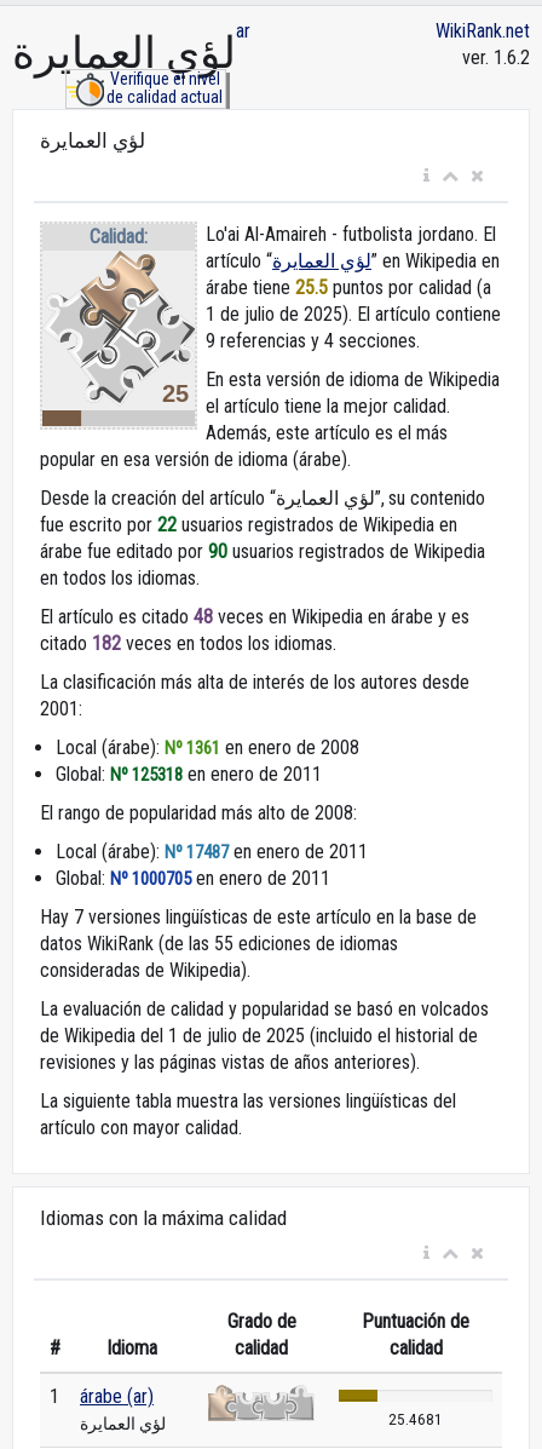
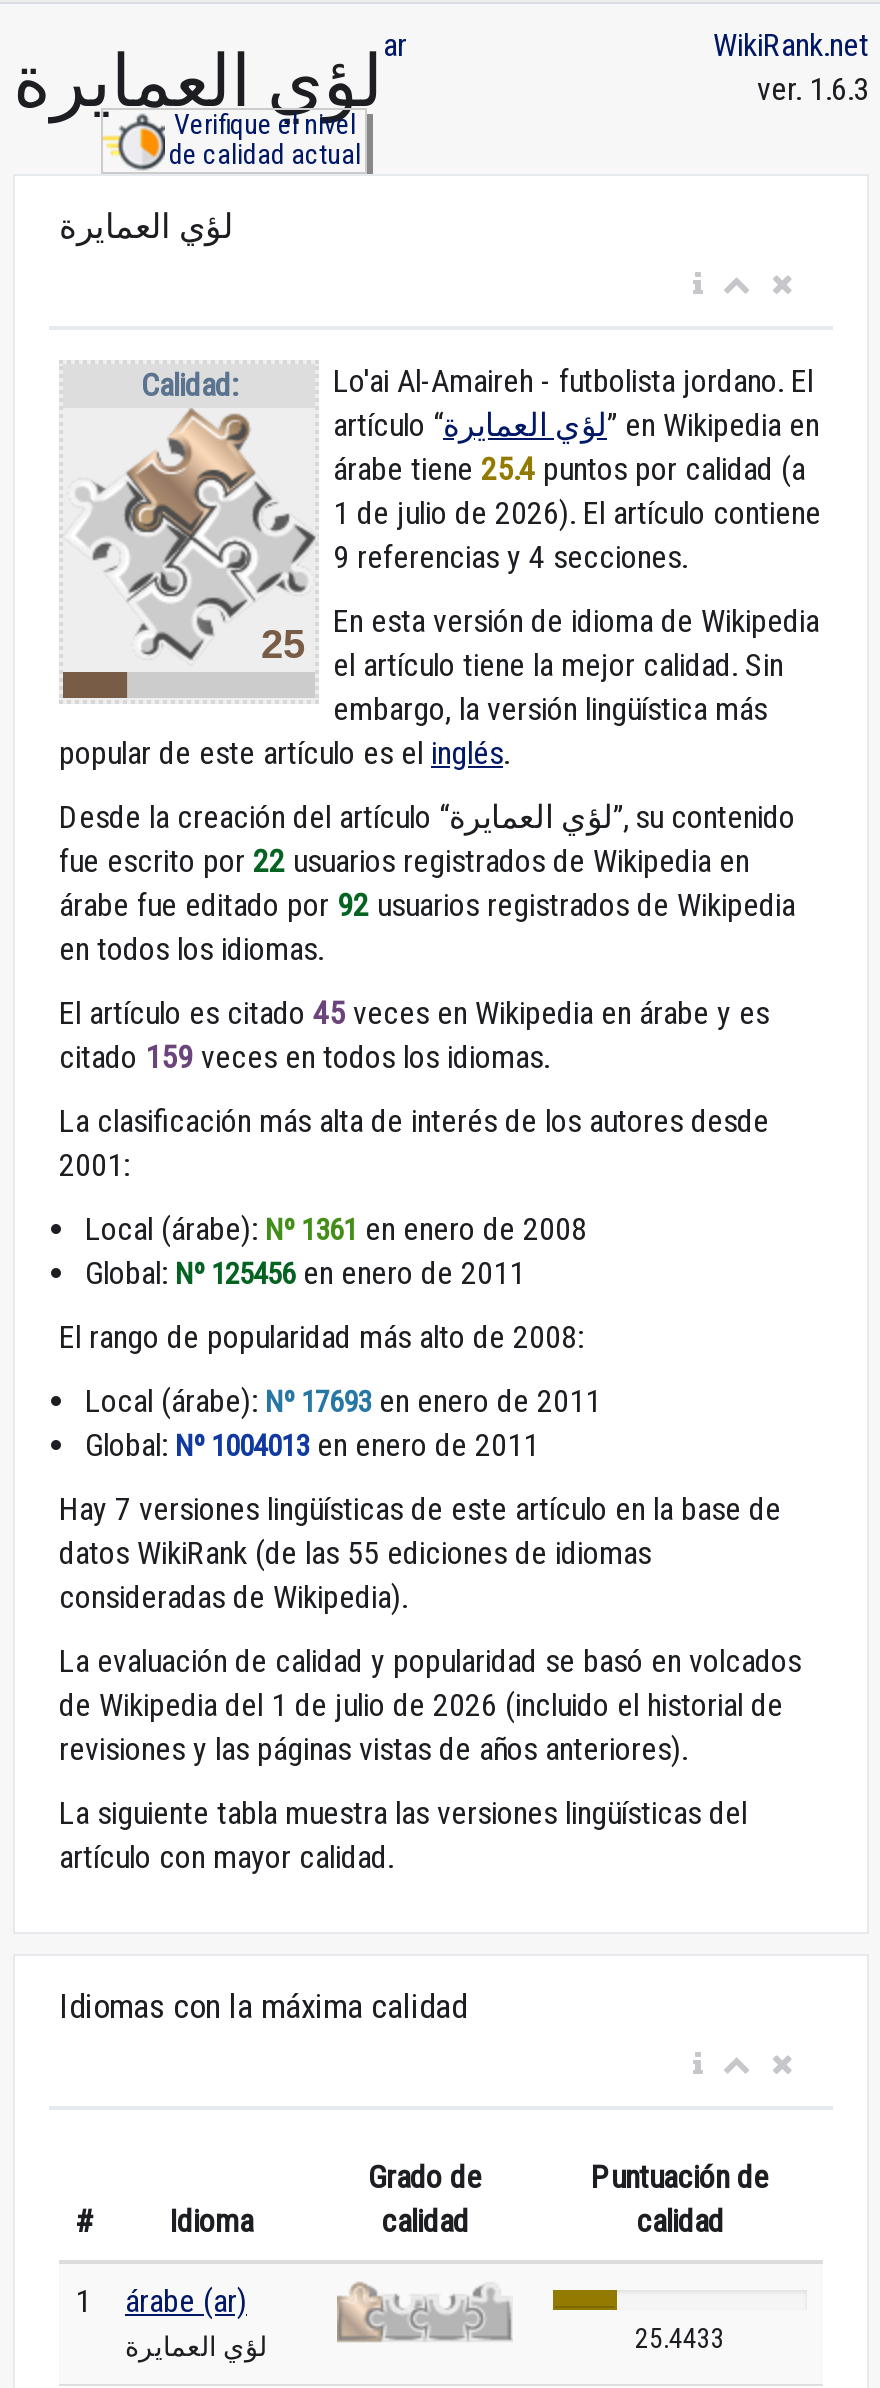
- ver. 1.6.2
+ ver. 1.6.3

- árabe tiene 25.5 puntos por calidad (a
+ árabe tiene 25.4 puntos por calidad (a

- 1 de julio de 2025). El artículo contiene
+ 1 de julio de 2026). El artículo contiene

- el artículo tiene la mejor calidad.
- Además, este artículo es el más
- popular en esa versión de idioma (árabe).
+ el artículo tiene la mejor calidad. Sin
+ embargo, la versión lingüística más
+ popular de este artículo es el inglés.

- árabe fue editado por 90 usuarios registrados de Wikipedia
+ árabe fue editado por 92 usuarios registrados de Wikipedia

- El artículo es citado 48 veces en Wikipedia en árabe y es
+ El artículo es citado 45 veces en Wikipedia en árabe y es

- citado 182 veces en todos los idiomas.
+ citado 159 veces en todos los idiomas.

- Global: Nº 125318 en enero de 2011
+ Global: Nº 125456 en enero de 2011

- Local (árabe): Nº 17487 en enero de 2011
+ Local (árabe): Nº 17693 en enero de 2011

- Global: Nº 1000705 en enero de 2011
+ Global: Nº 1004013 en enero de 2011

- de Wikipedia del 1 de julio de 2025 (incluido el historial de
+ de Wikipedia del 1 de julio de 2026 (incluido el historial de

- 25.4681
+ 25.4433
